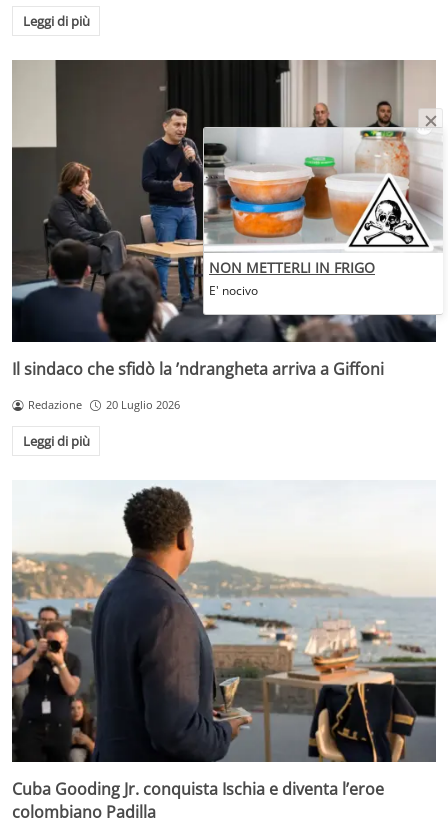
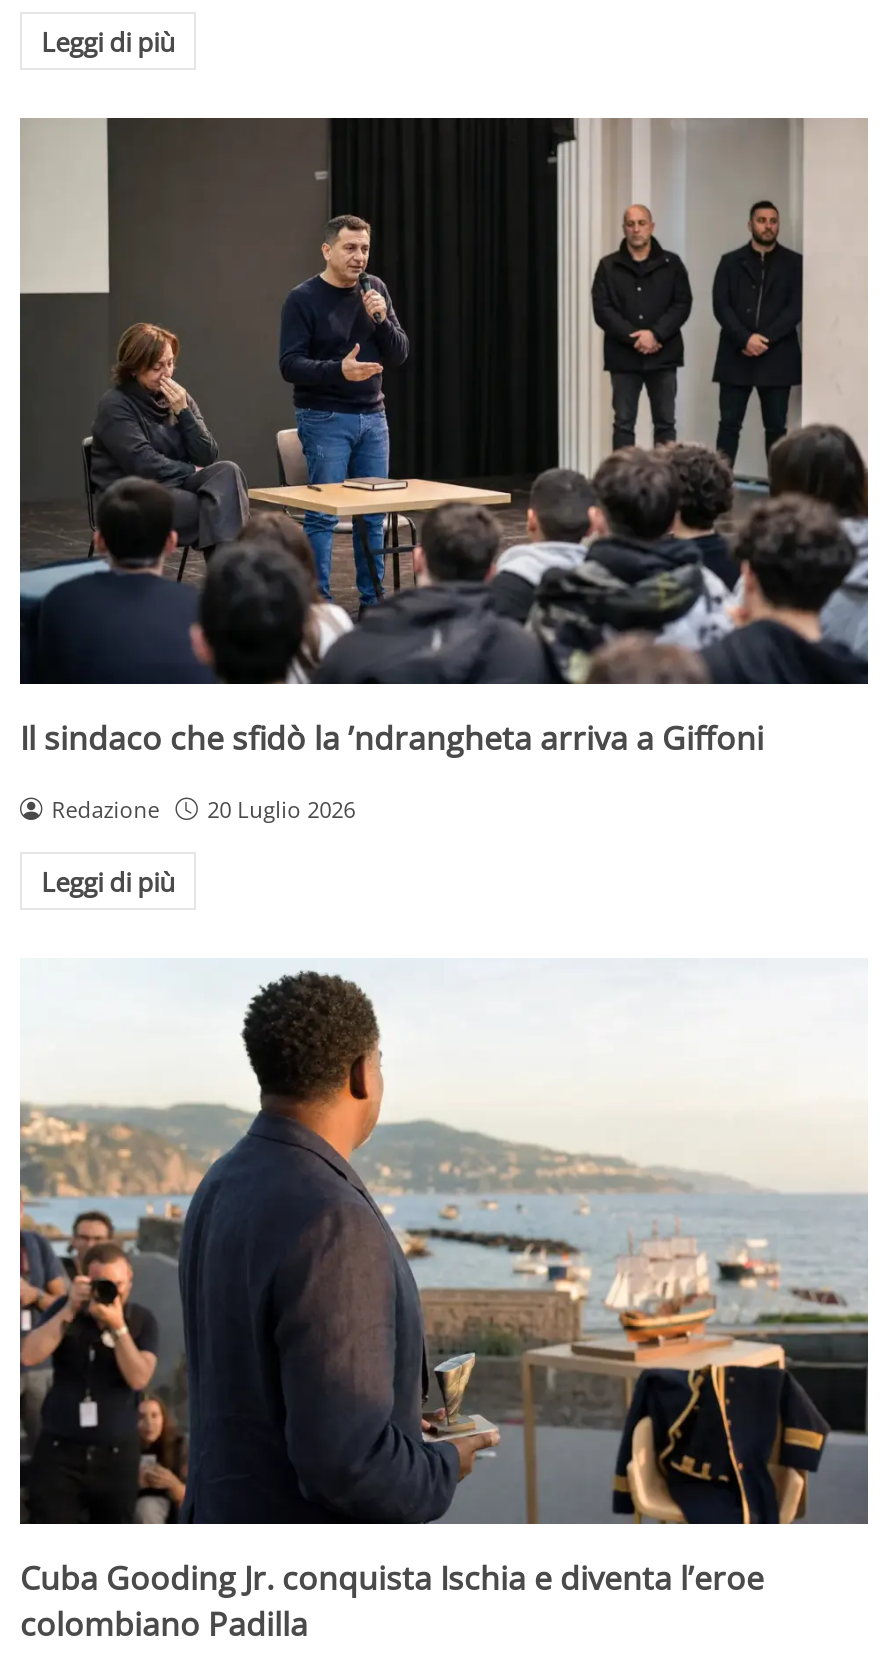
- [image]
+ [image]

- NON METTERLI IN FRIGO
- E' nocivo
